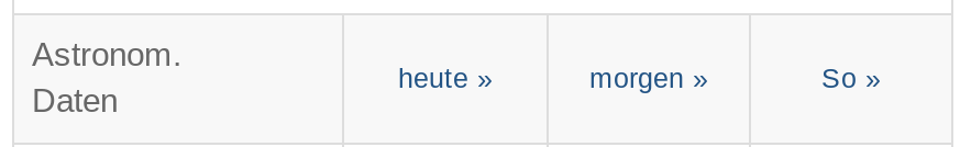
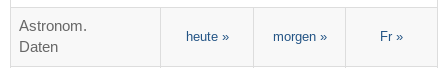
- So »
+ Fr »
